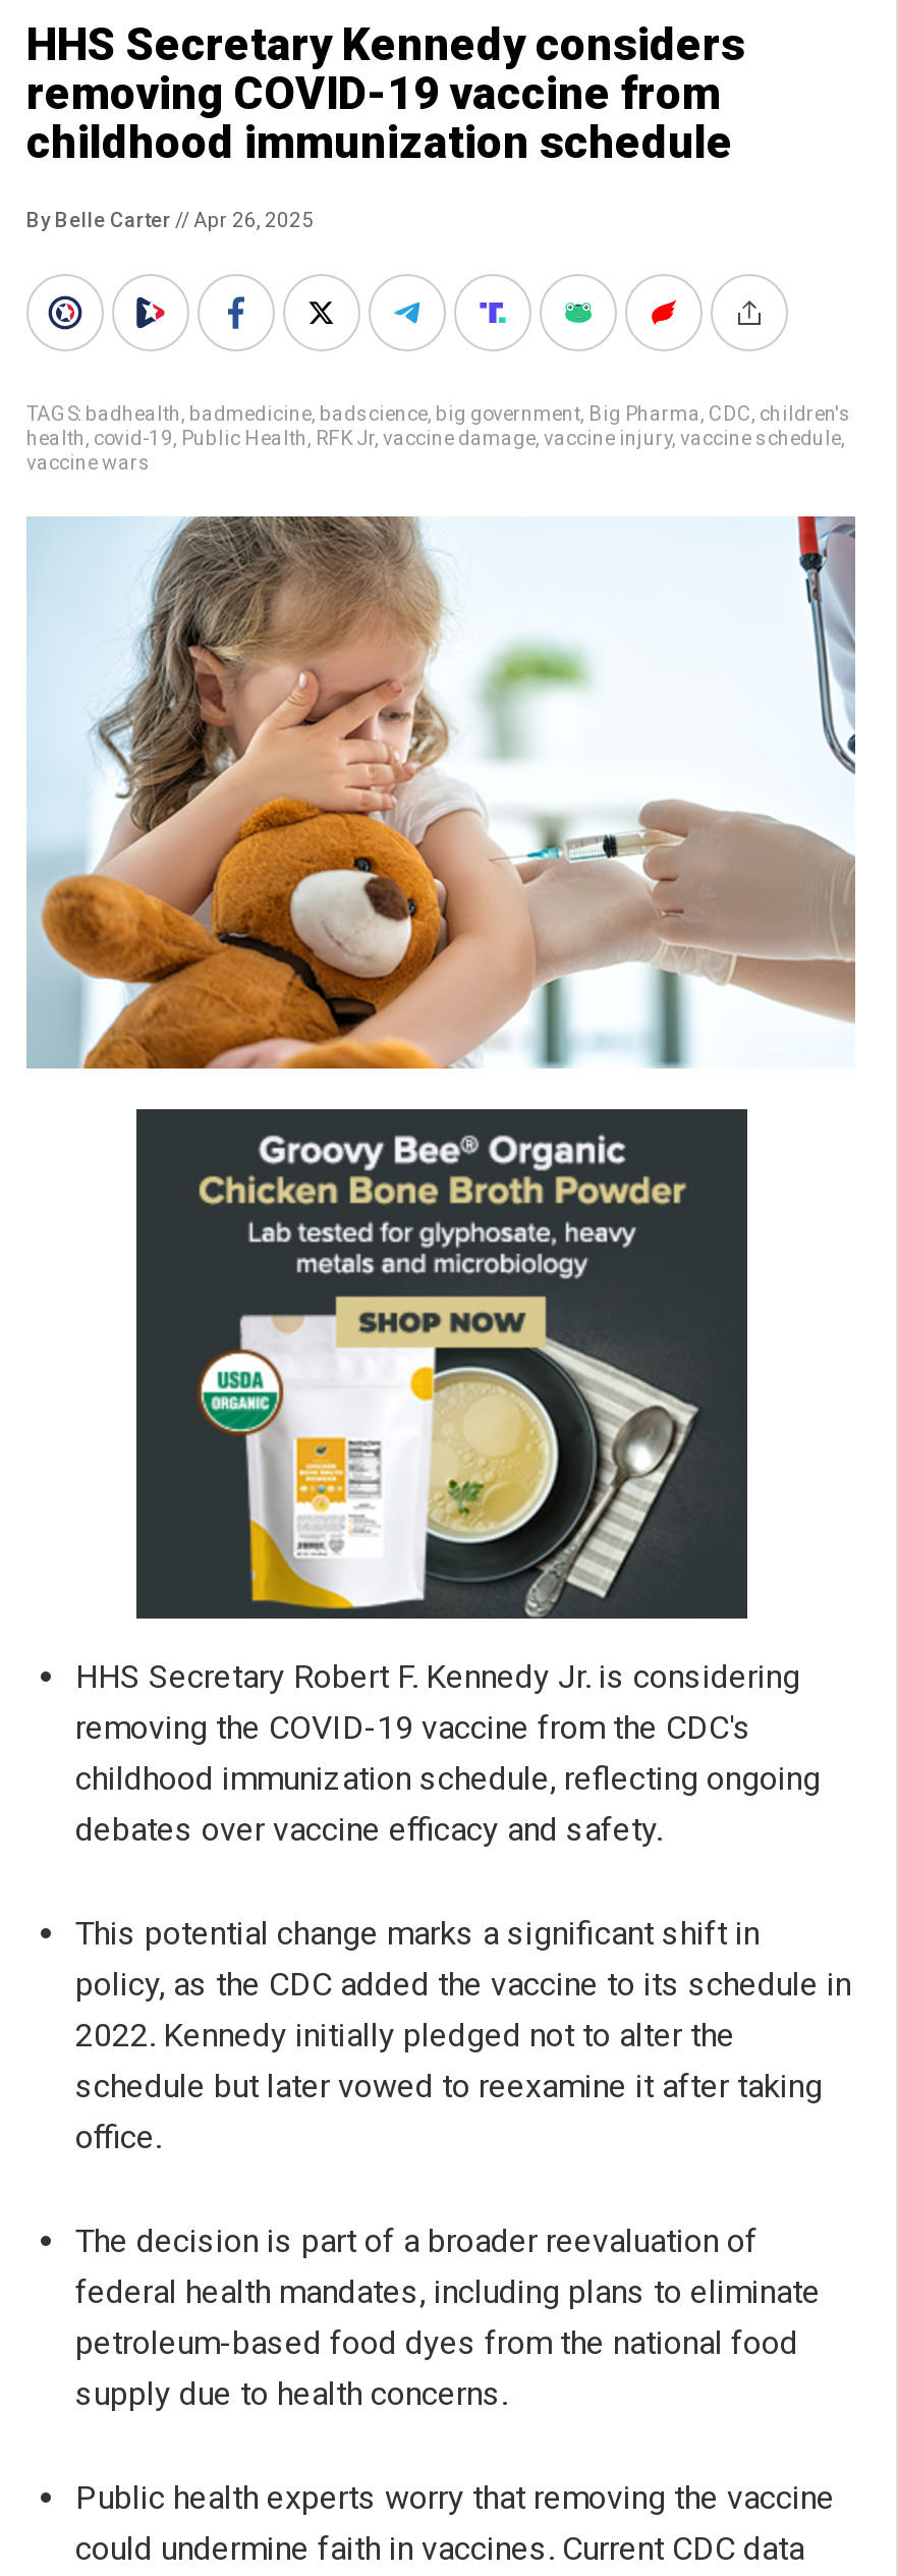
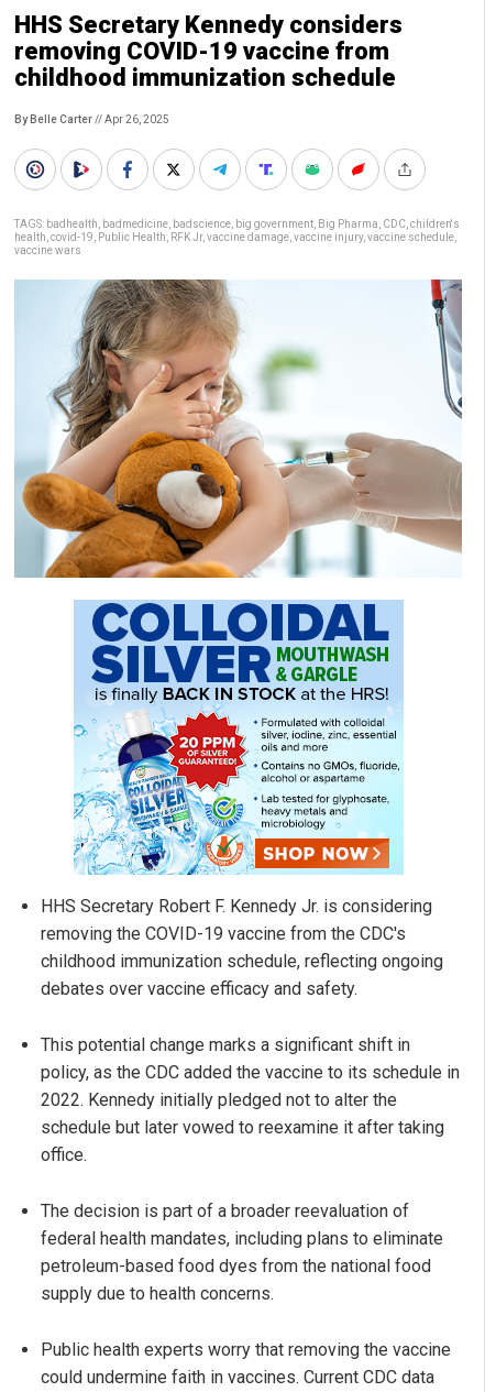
- [image]
+ [image]
